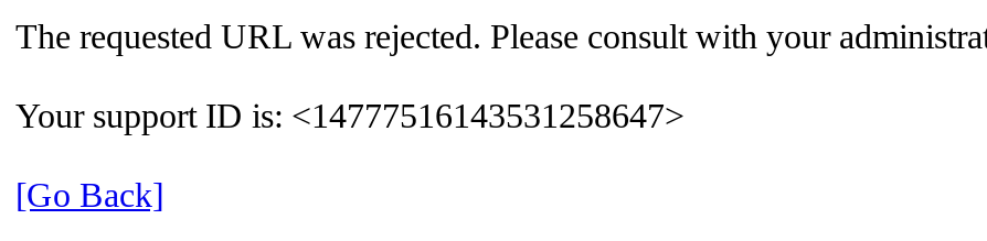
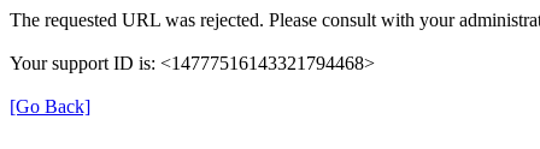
- Your support ID is: <14777516143531258647>
+ Your support ID is: <14777516143321794468>
